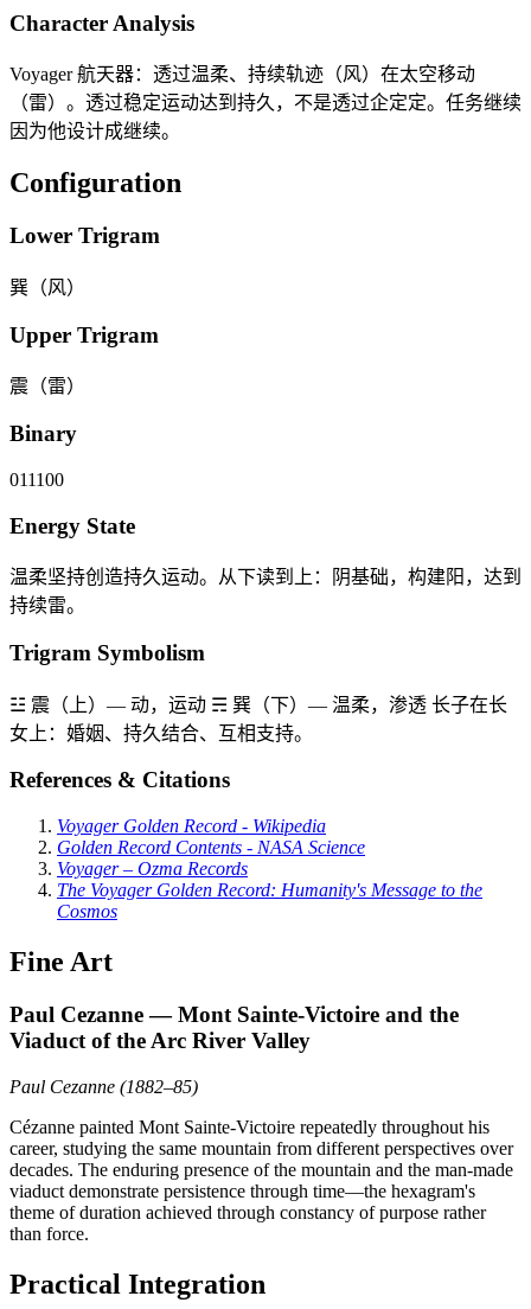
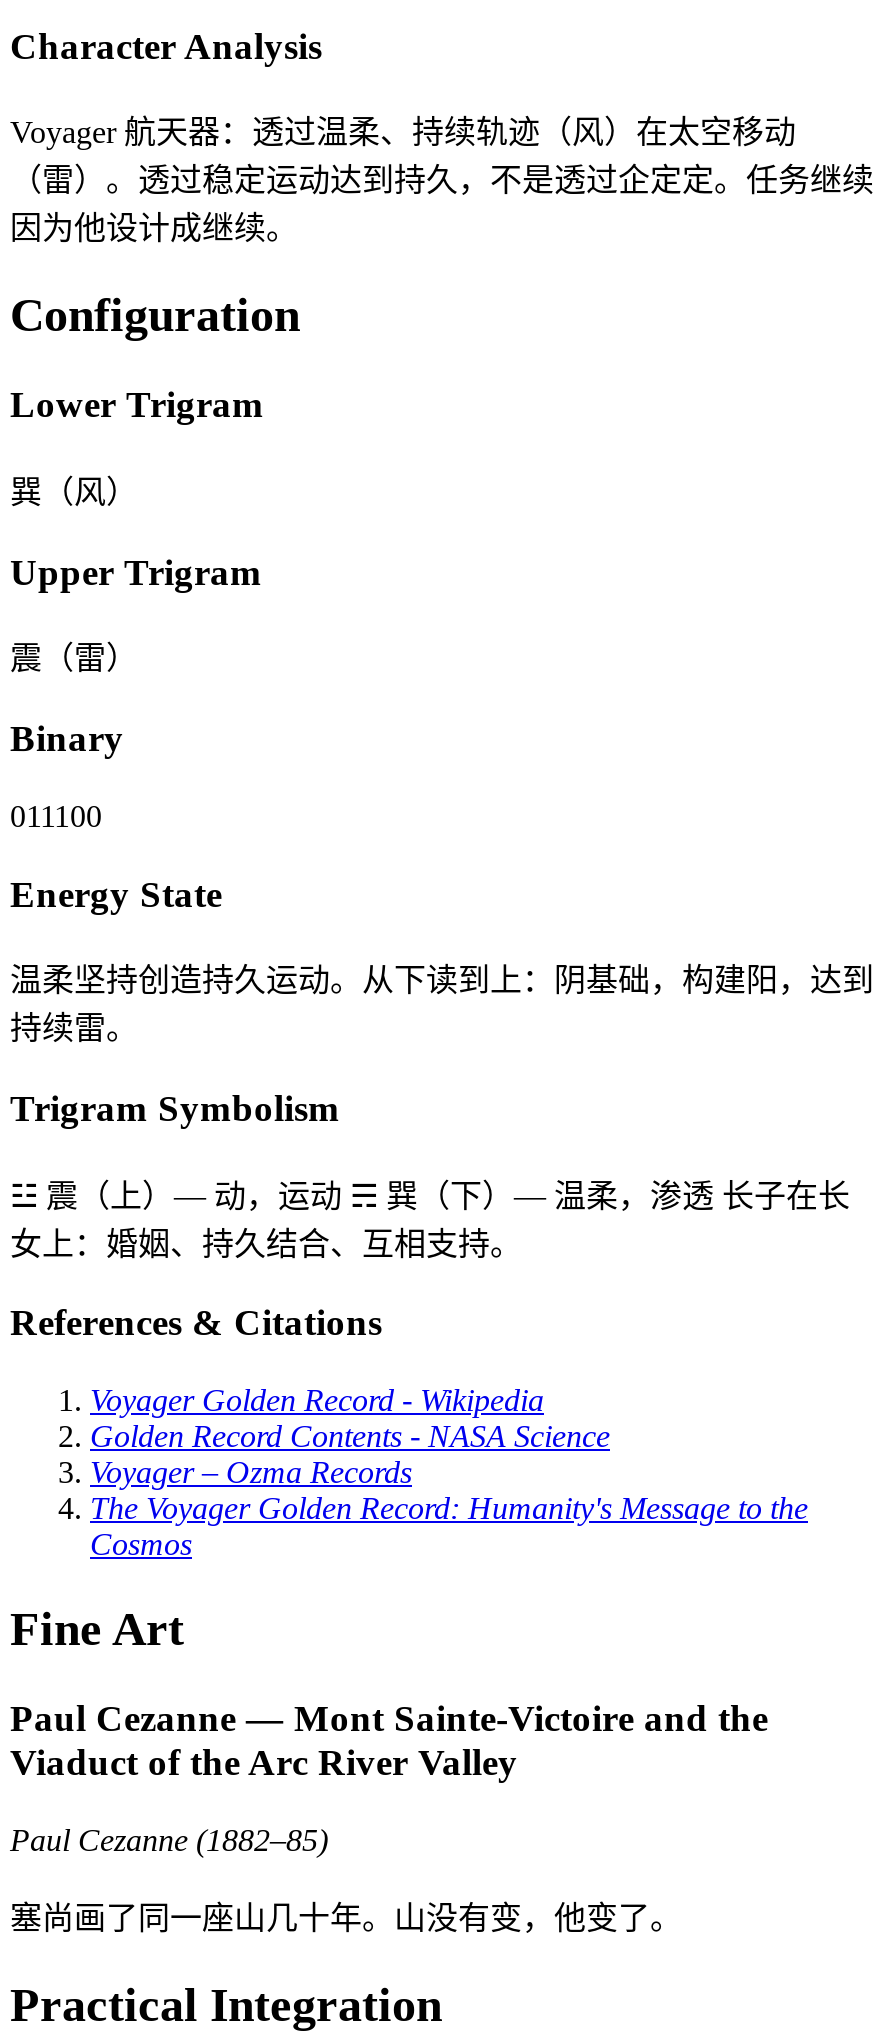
- Cézanne painted Mont Sainte-Victoire repeatedly throughout his
- career, studying the same mountain from different perspectives over
- decades. The enduring presence of the mountain and the man-made
- viaduct demonstrate persistence through time—the hexagram's
- theme of duration achieved through constancy of purpose rather
- than force.
+ 塞尚画了同一座山几十年。山没有变，他变了。
